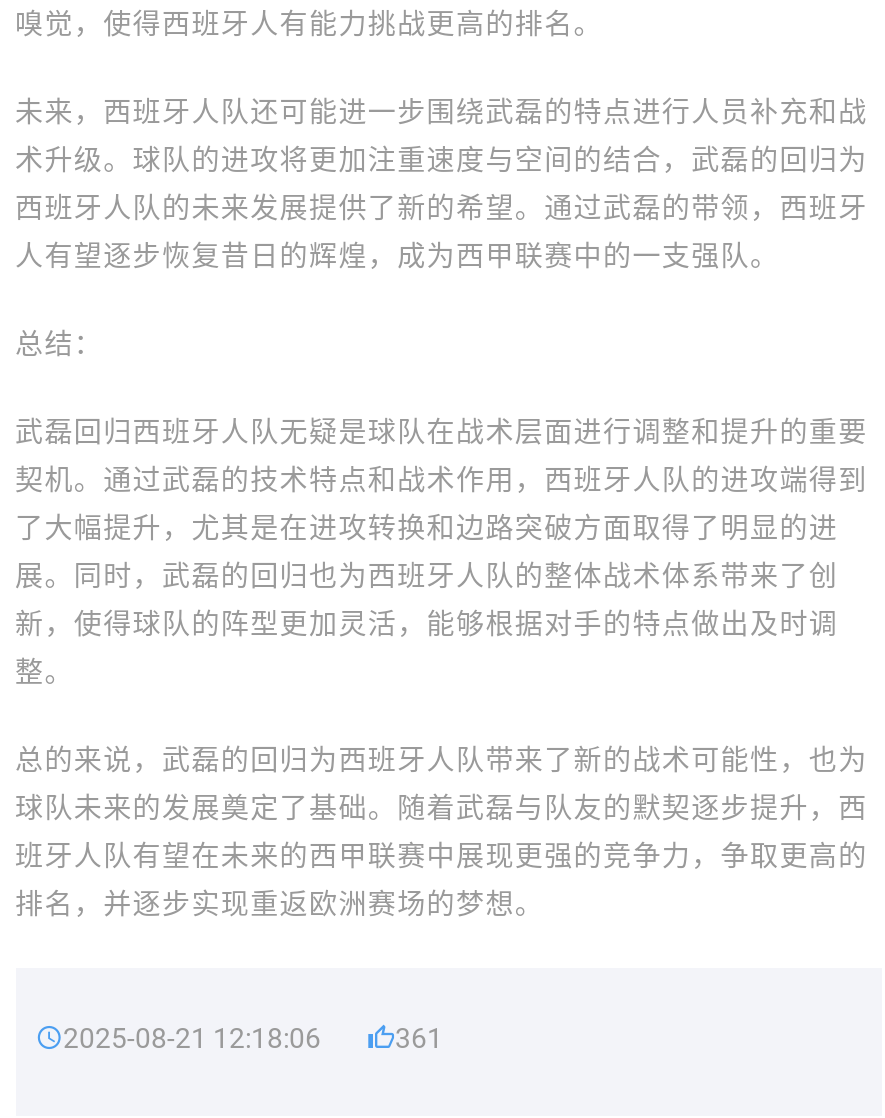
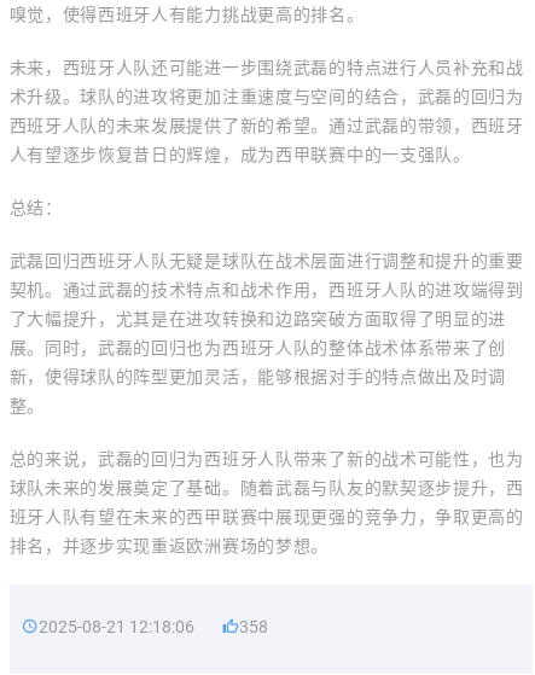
- 361
+ 358
